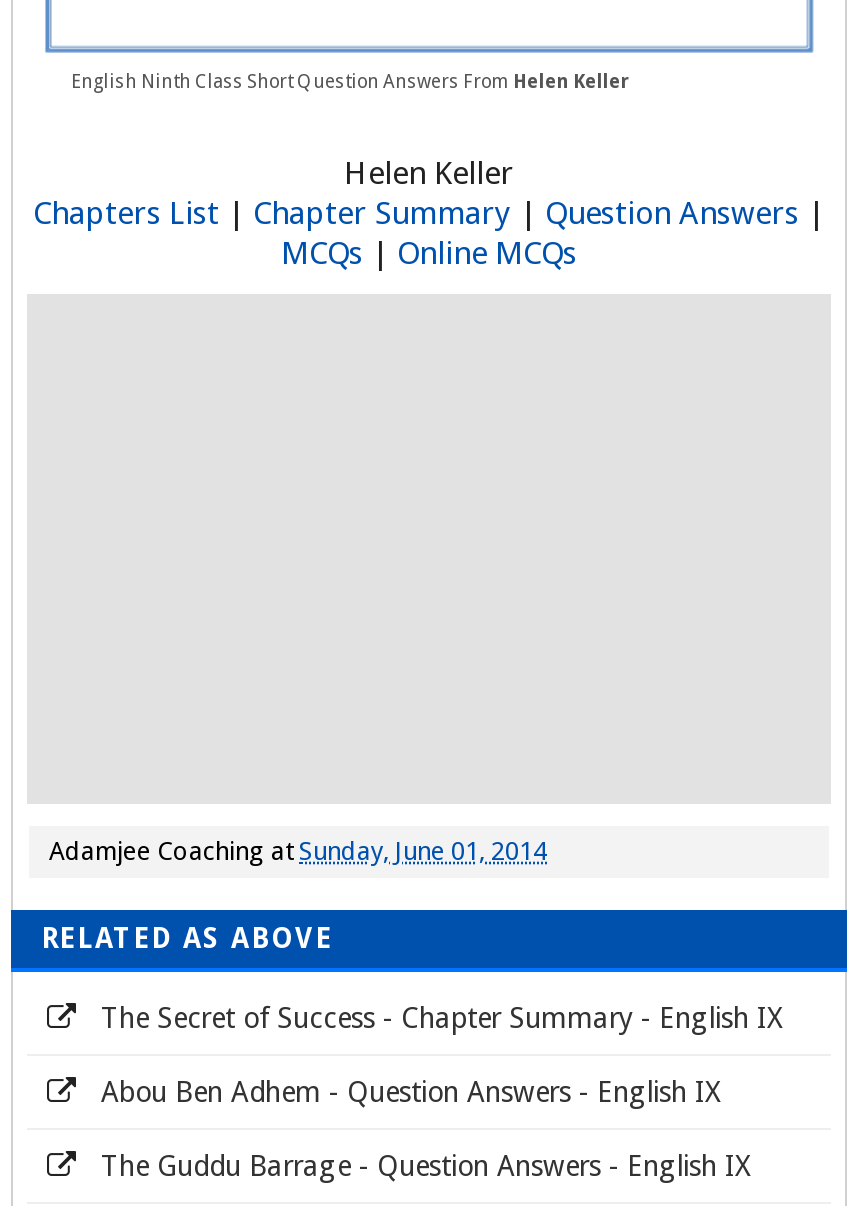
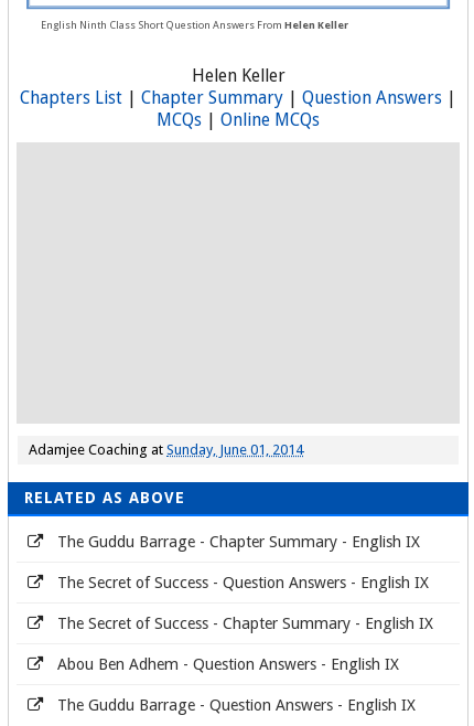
+ The Guddu Barrage - Chapter Summary - English IX
+ The Secret of Success - Question Answers - English IX
